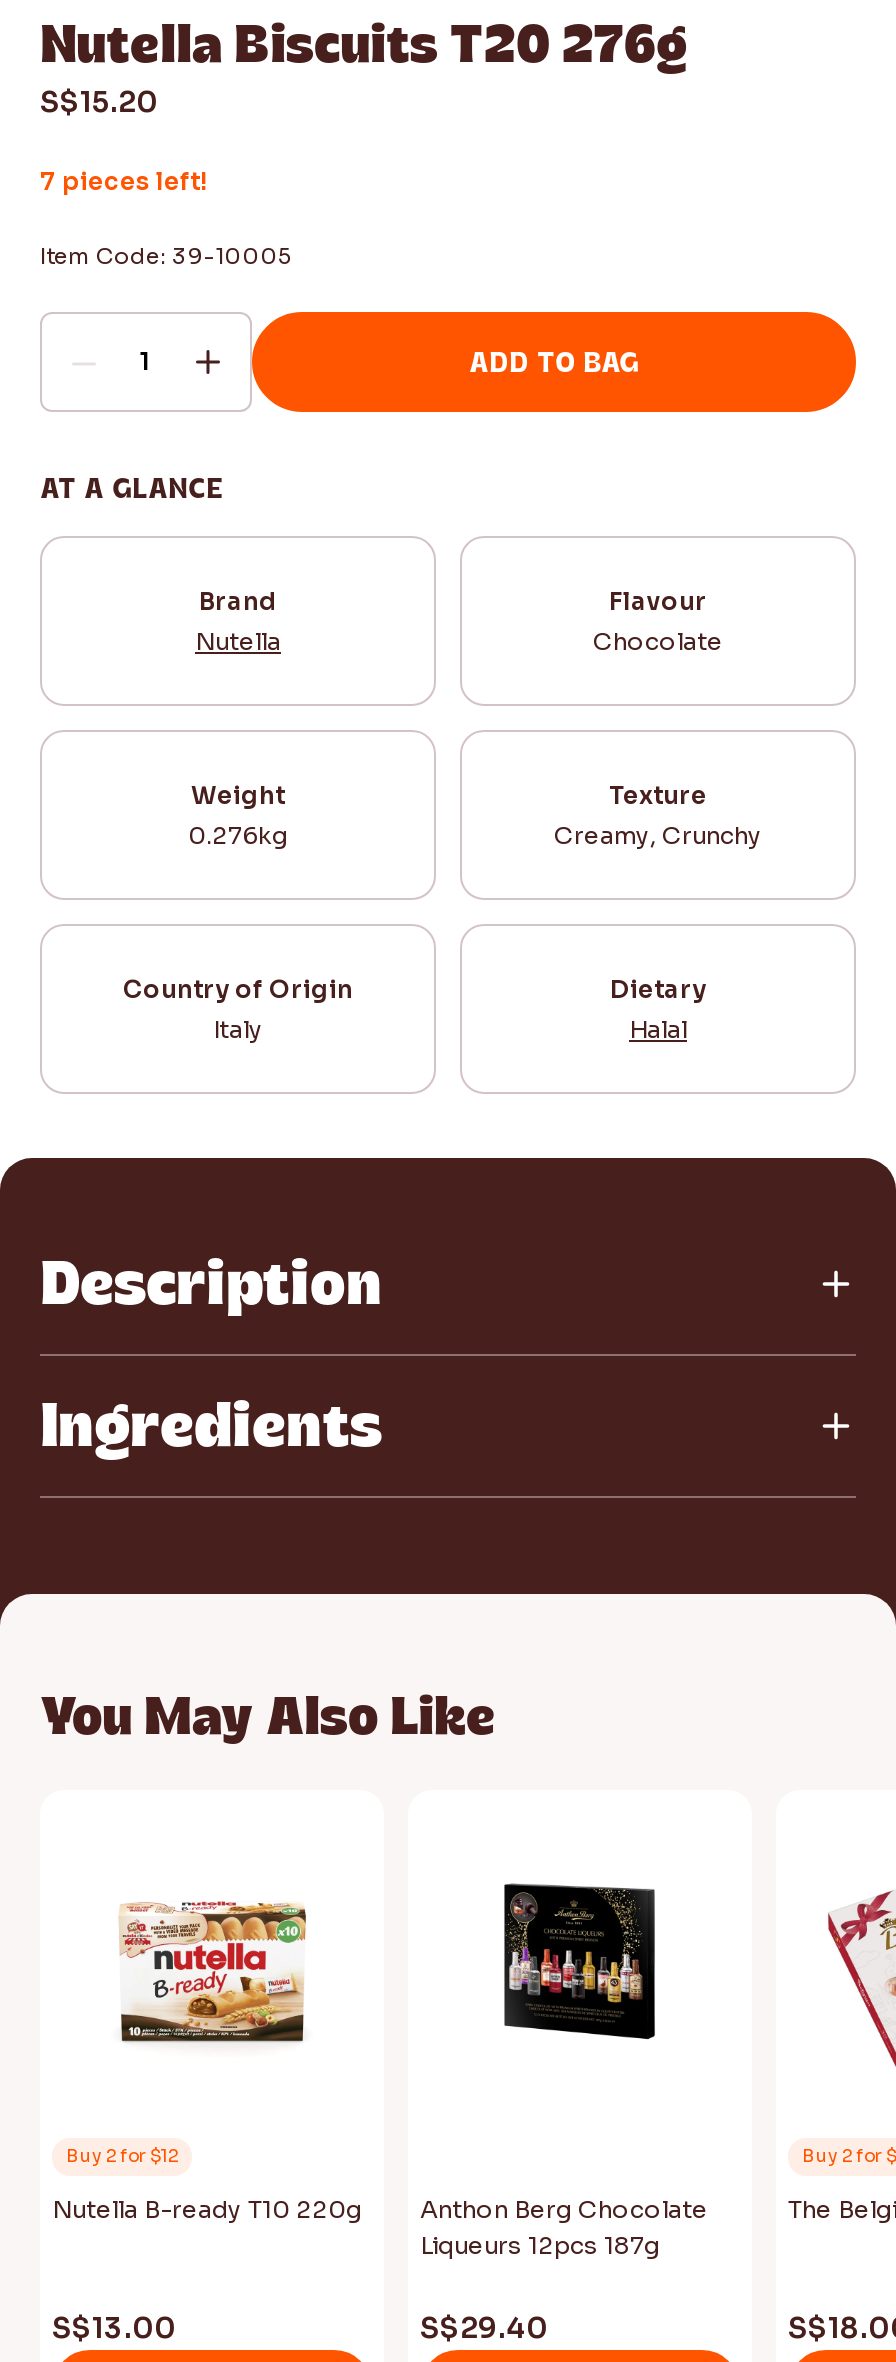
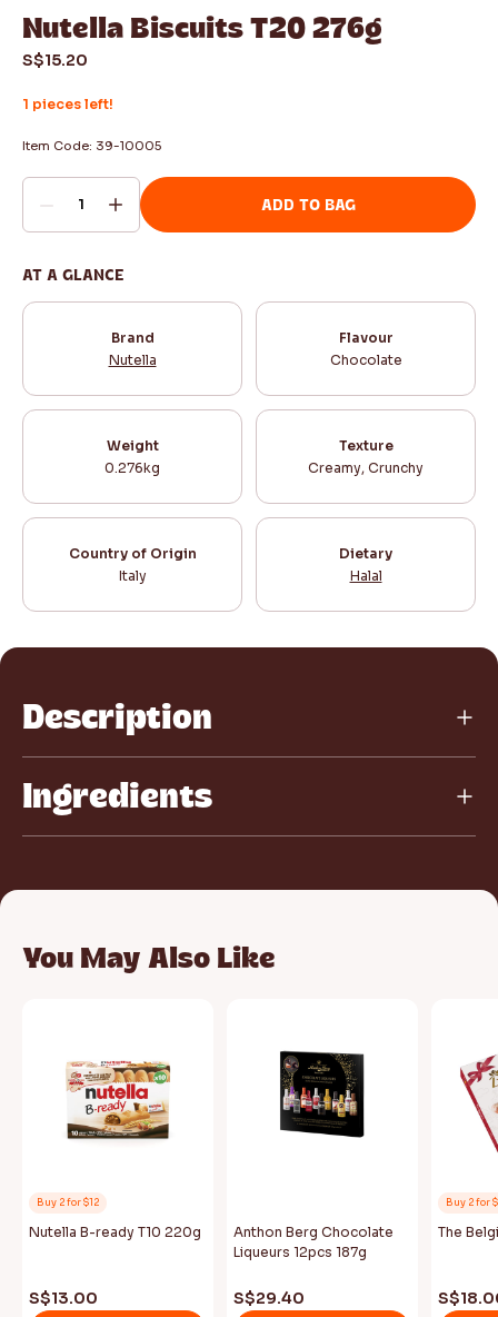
- 7 pieces left!
+ 1 pieces left!
